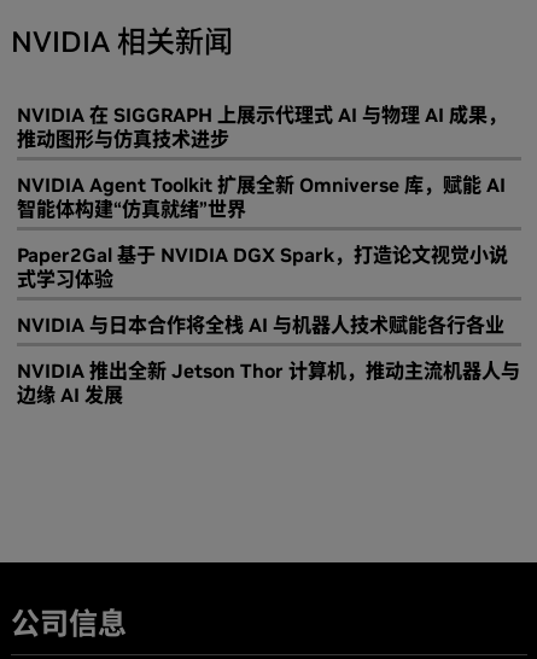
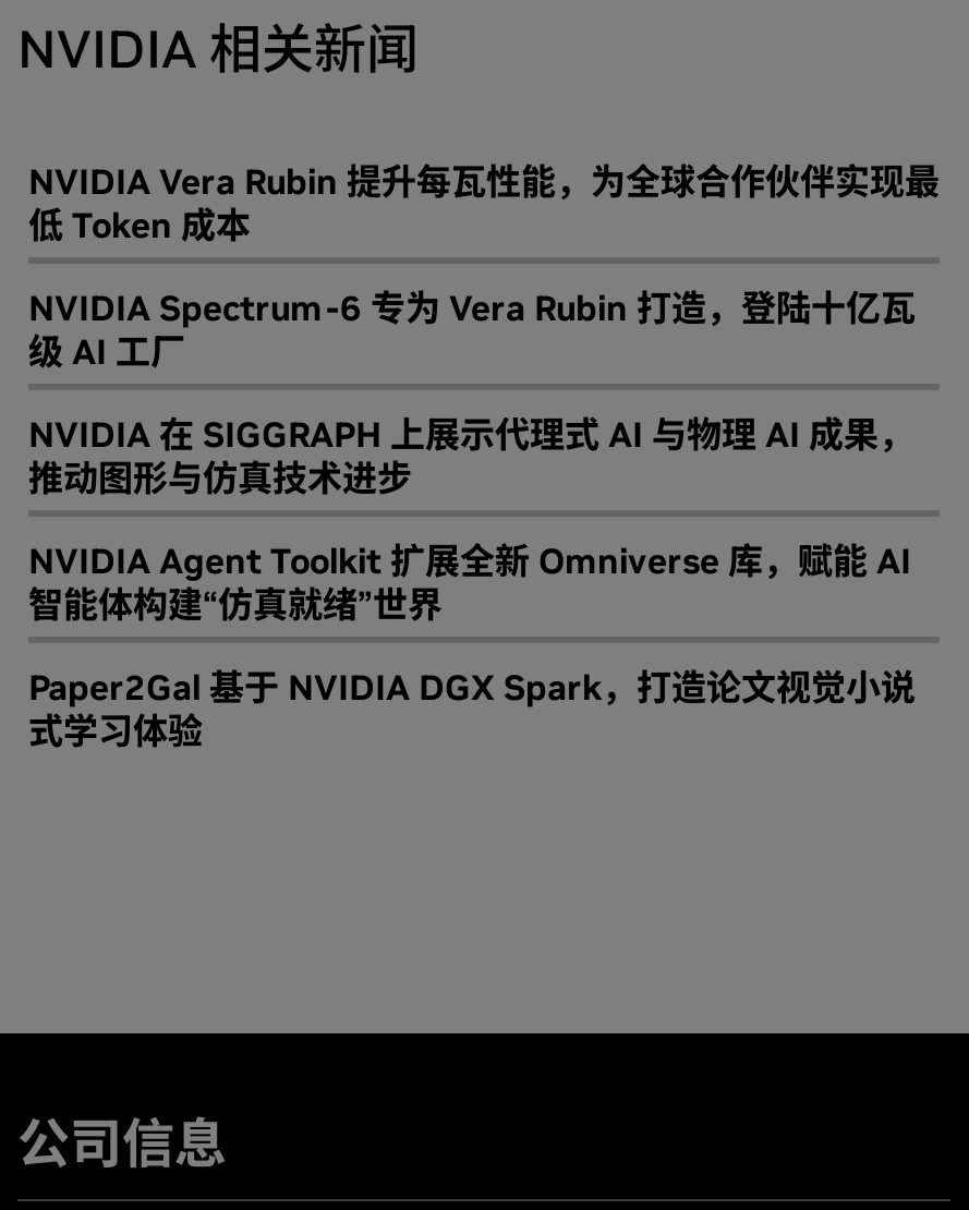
+ NVIDIA Vera Rubin 提升每瓦性能，为全球合作伙伴实现最
+ 低 Token 成本
+ NVIDIA Spectrum-6 专为 Vera Rubin 打造，登陆十亿瓦
+ 级 AI 工厂

moved down: NVIDIA 在 SIGGRAPH 上展示代理式 AI 与物理 AI 成果， | 推动图形与仿真技术进步 | NVIDIA Agent Toolkit 扩展全新 Omniverse 库，赋能 AI | 智能体构建“仿真就绪”世界 | Paper2Gal 基于 NVIDIA DGX Spark，打造论文视觉小说 | 式学习体验

- NVIDIA 与日本合作将全栈 AI 与机器人技术赋能各行各业
- NVIDIA 推出全新 Jetson Thor 计算机，推动主流机器人与
- 边缘 AI 发展
